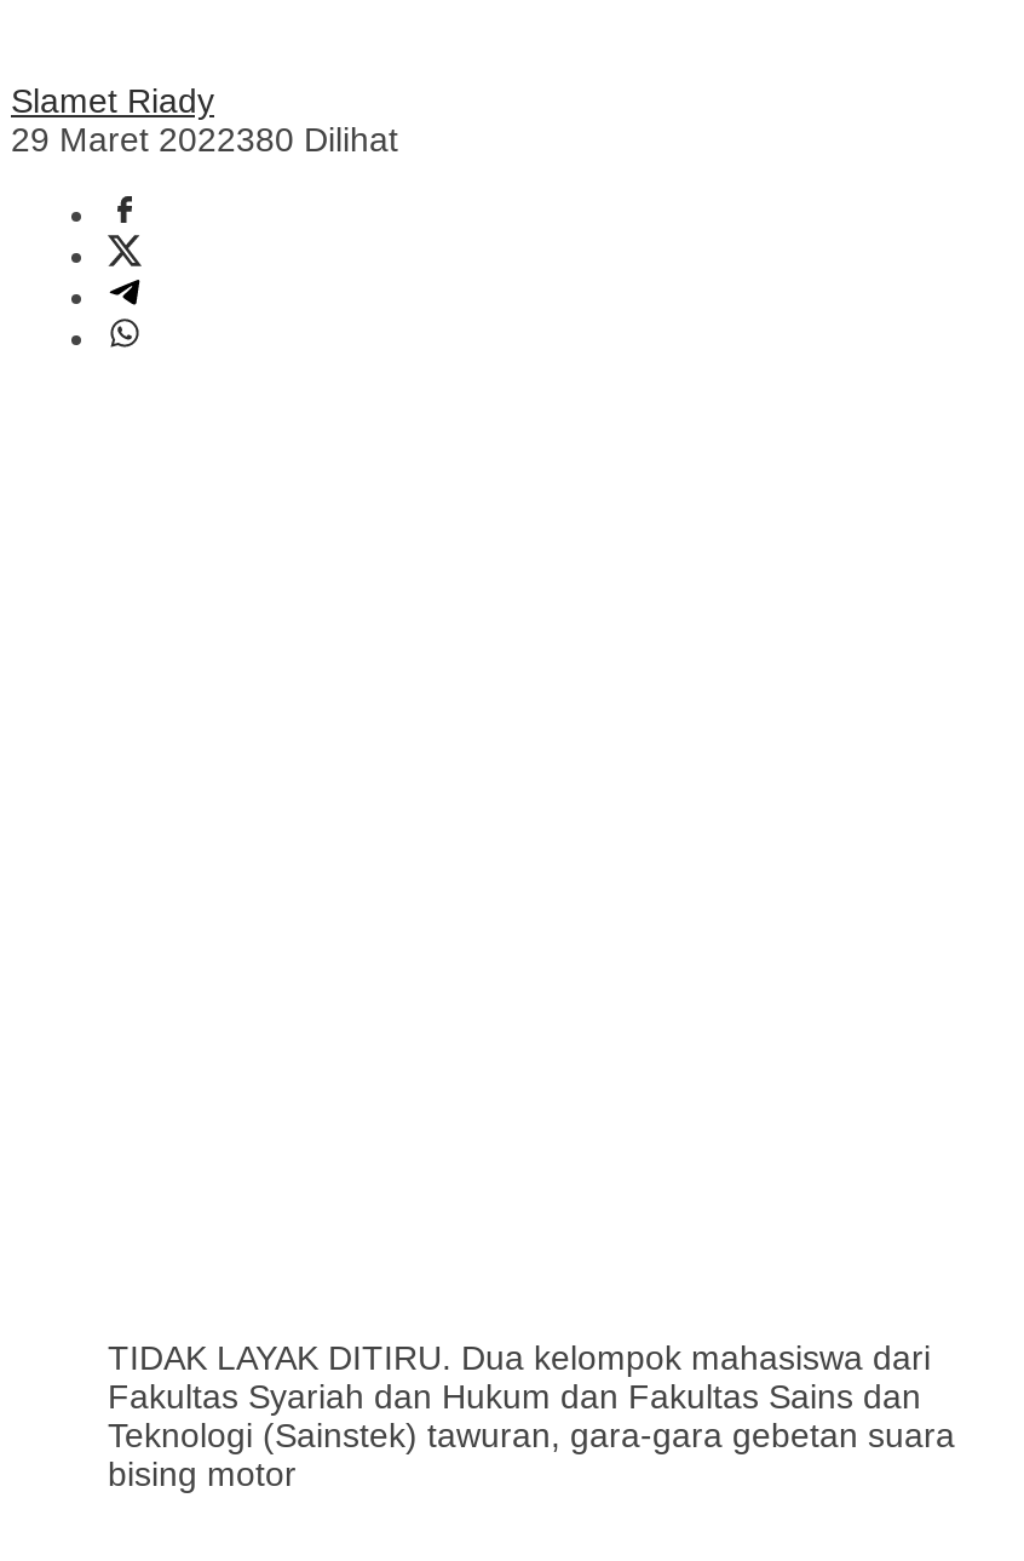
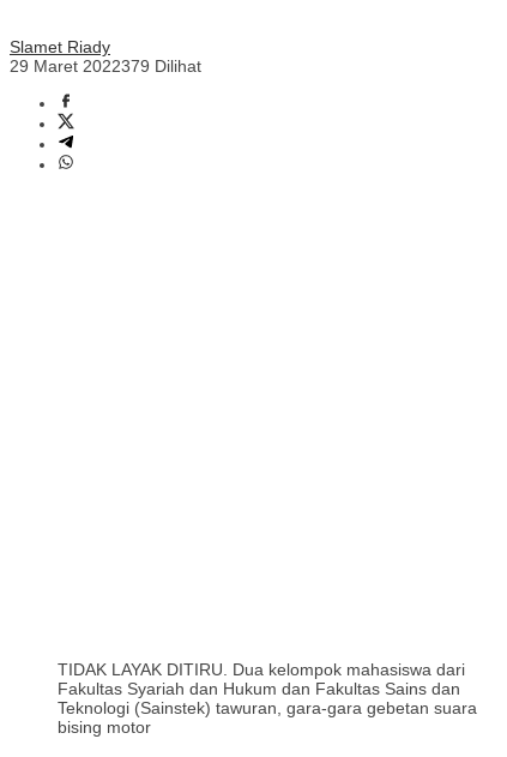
- 29 Maret 2022380 Dilihat
+ 29 Maret 2022379 Dilihat
